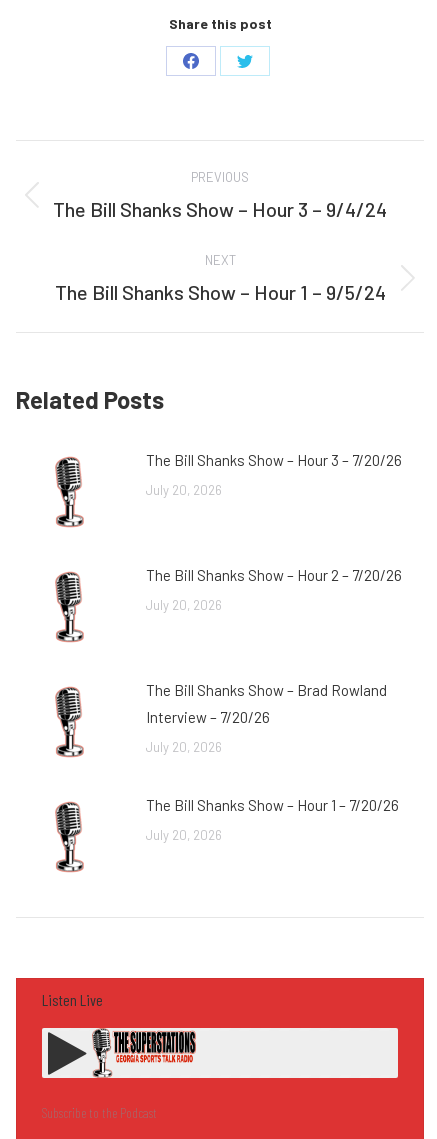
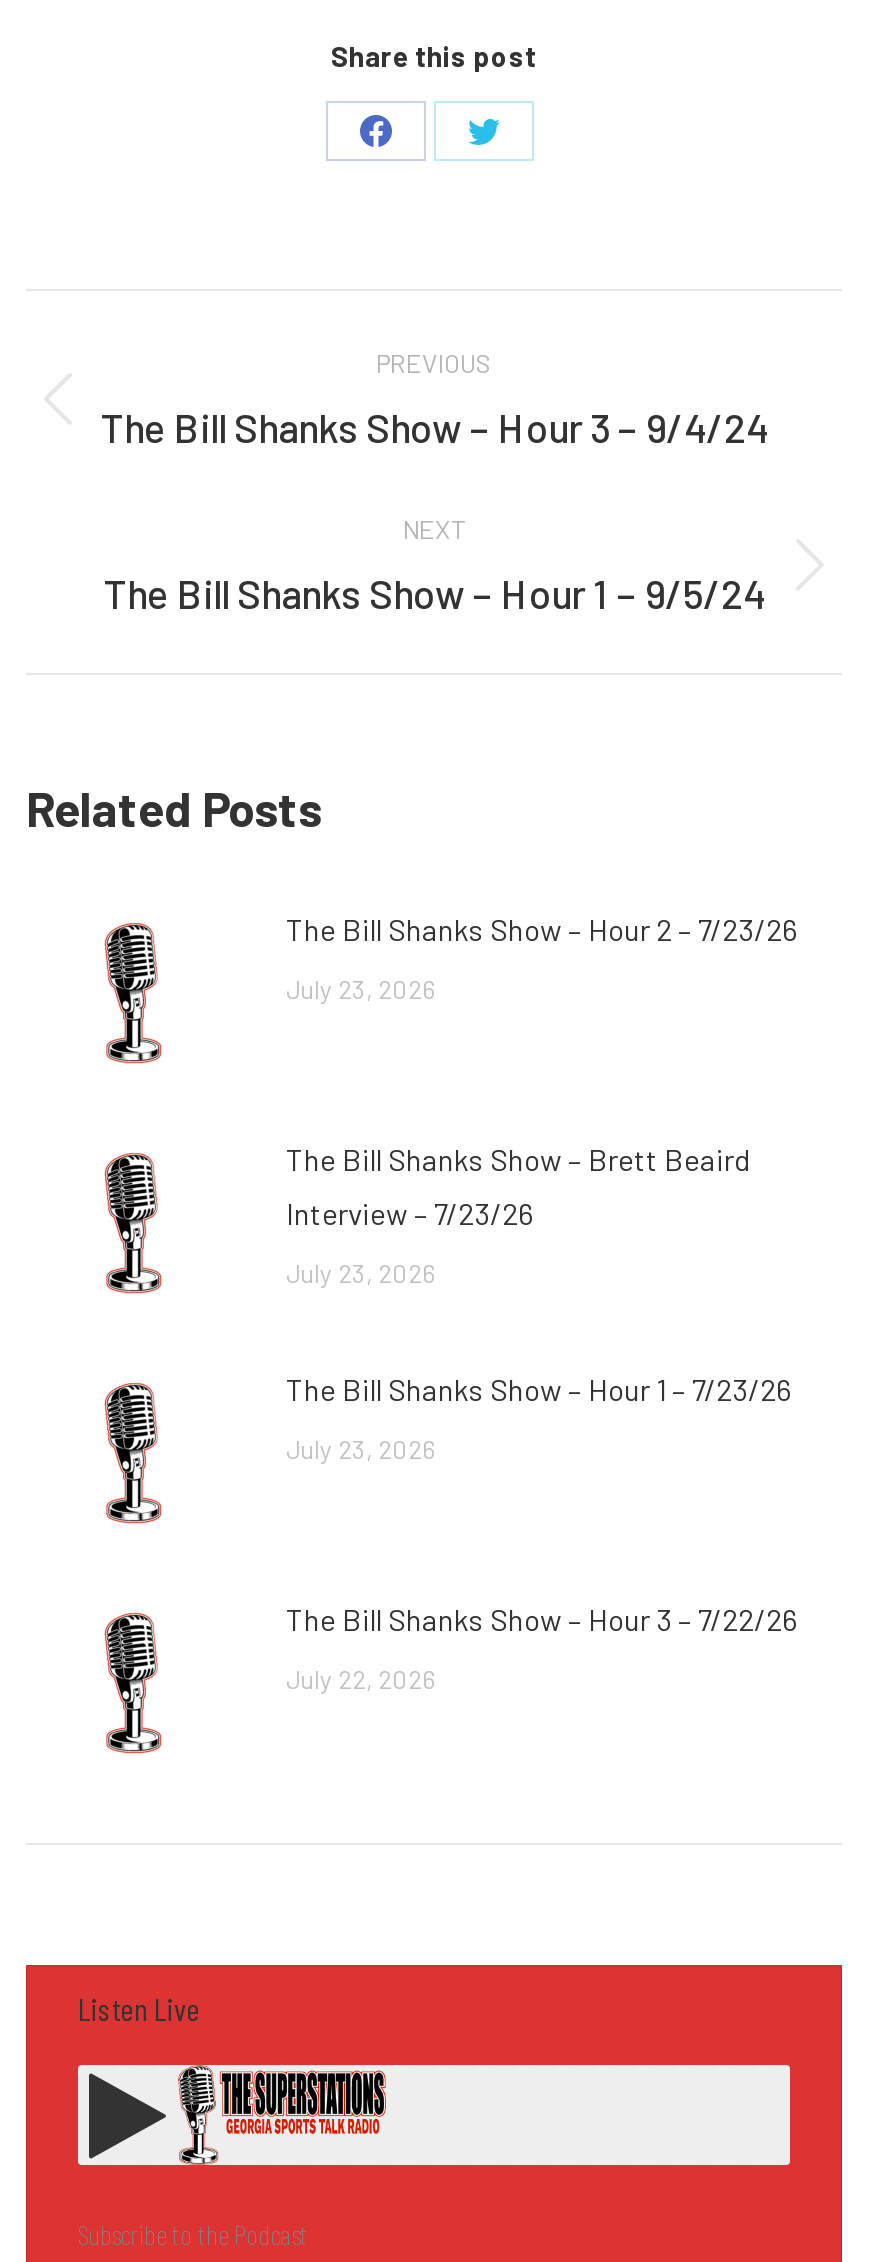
- The Bill Shanks Show – Hour 3 – 7/20/26
+ The Bill Shanks Show – Hour 2 – 7/23/26

- July 20, 2026
+ July 23, 2026

- The Bill Shanks Show – Hour 2 – 7/20/26
+ The Bill Shanks Show – Brett Beaird

- July 20, 2026
+ Interview – 7/23/26

- The Bill Shanks Show – Brad Rowland
+ July 23, 2026

- Interview – 7/20/26
+ The Bill Shanks Show – Hour 1 – 7/23/26

- July 20, 2026
+ July 23, 2026

- The Bill Shanks Show – Hour 1 – 7/20/26
+ The Bill Shanks Show – Hour 3 – 7/22/26

- July 20, 2026
+ July 22, 2026
